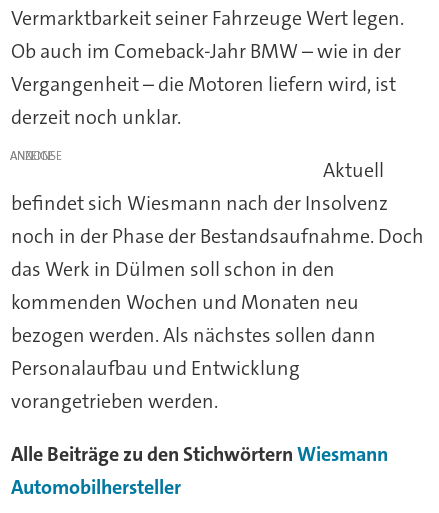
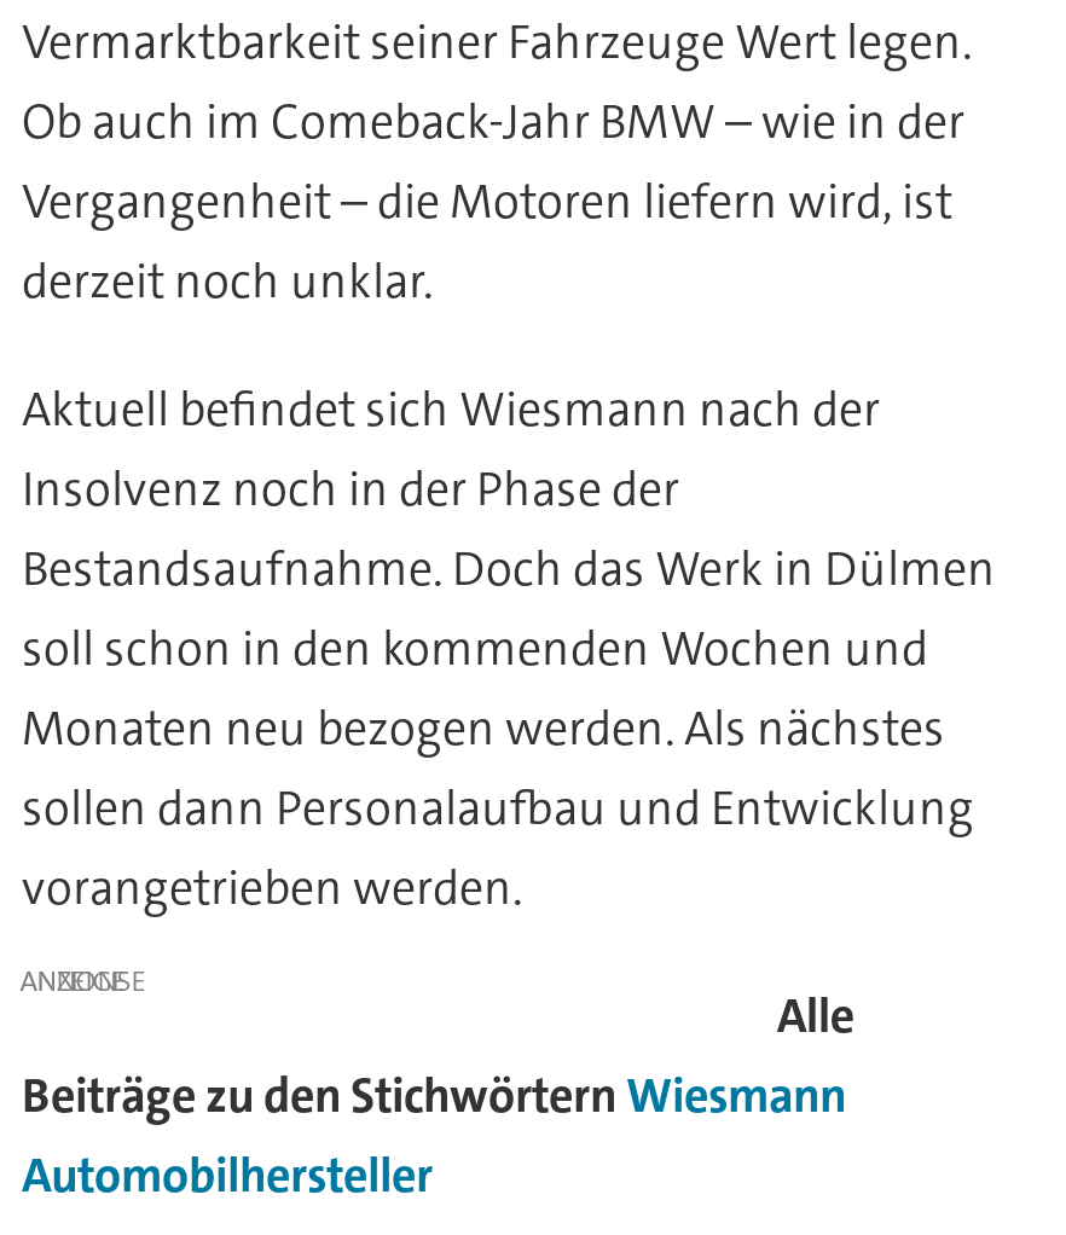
+ Aktuell befindet sich Wiesmann nach der
+ Insolvenz noch in der Phase der
+ Bestandsaufnahme. Doch das Werk in Dülmen
+ soll schon in den kommenden Wochen und
+ Monaten neu bezogen werden. Als nächstes
+ sollen dann Personalaufbau und Entwicklung

moved down: ANZEIGE

- Aktuell
- befindet sich Wiesmann nach der Insolvenz
- noch in der Phase der Bestandsaufnahme. Doch
- das Werk in Dülmen soll schon in den
- kommenden Wochen und Monaten neu
- bezogen werden. Als nächstes sollen dann
- Personalaufbau und Entwicklung
- Alle Beiträge zu den Stichwörtern Wiesmann
+ Alle
+ Beiträge zu den Stichwörtern Wiesmann

moved up: vorangetrieben werden.
